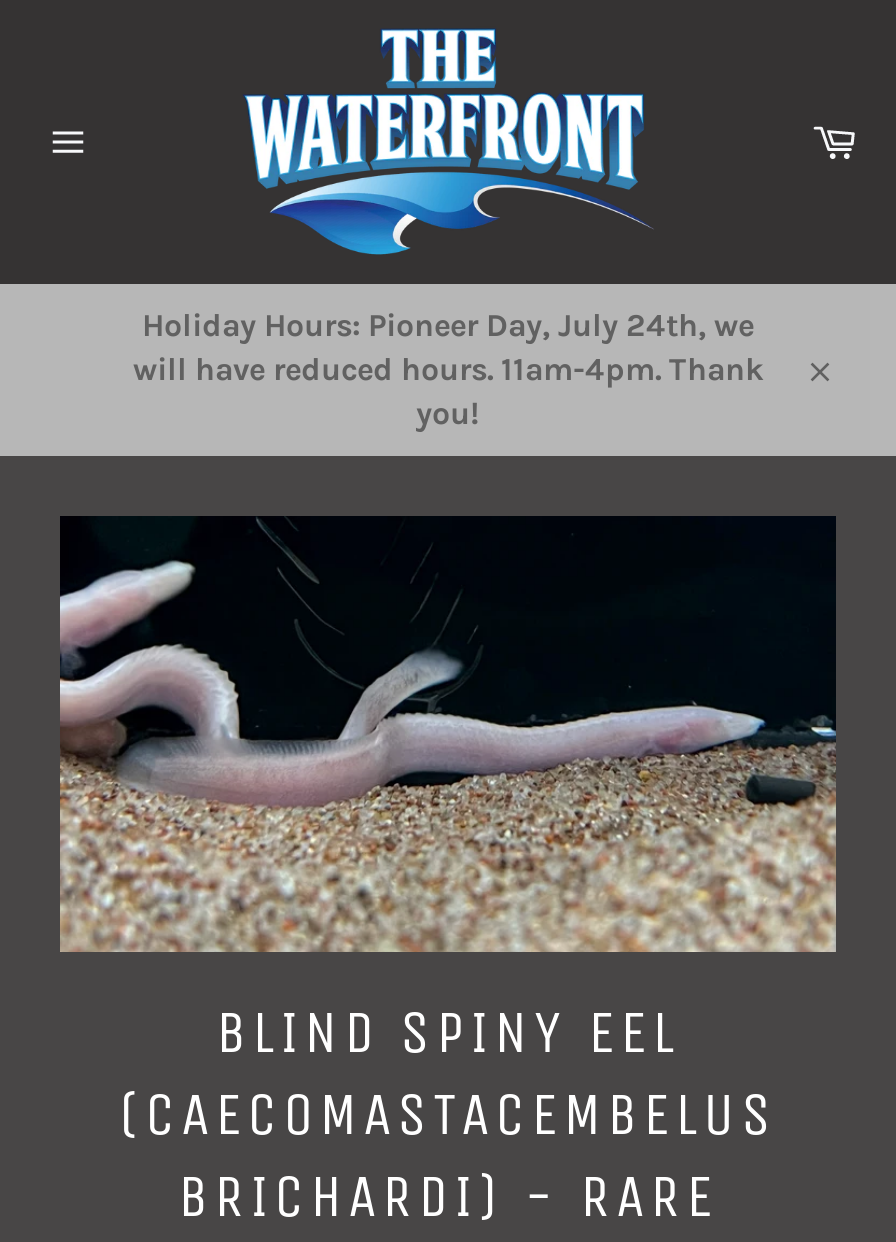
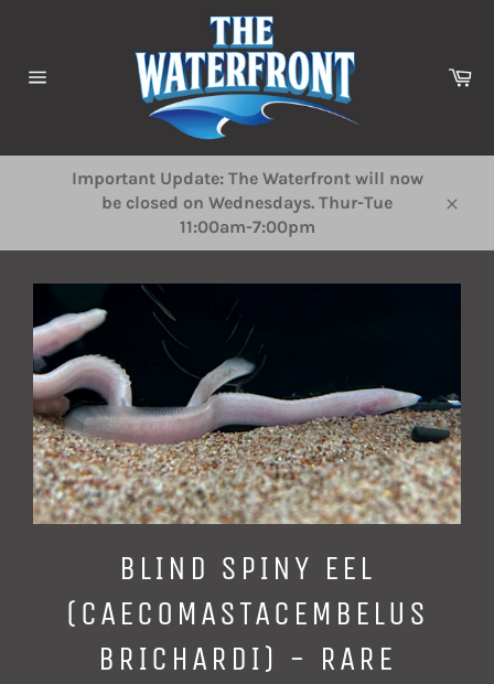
- Holiday Hours: Pioneer Day, July 24th, we
- will have reduced hours. 11am-4pm. Thank
- you!
+ Important Update: The Waterfront will now
+ be closed on Wednesdays. Thur-Tue
+ 11:00am-7:00pm
